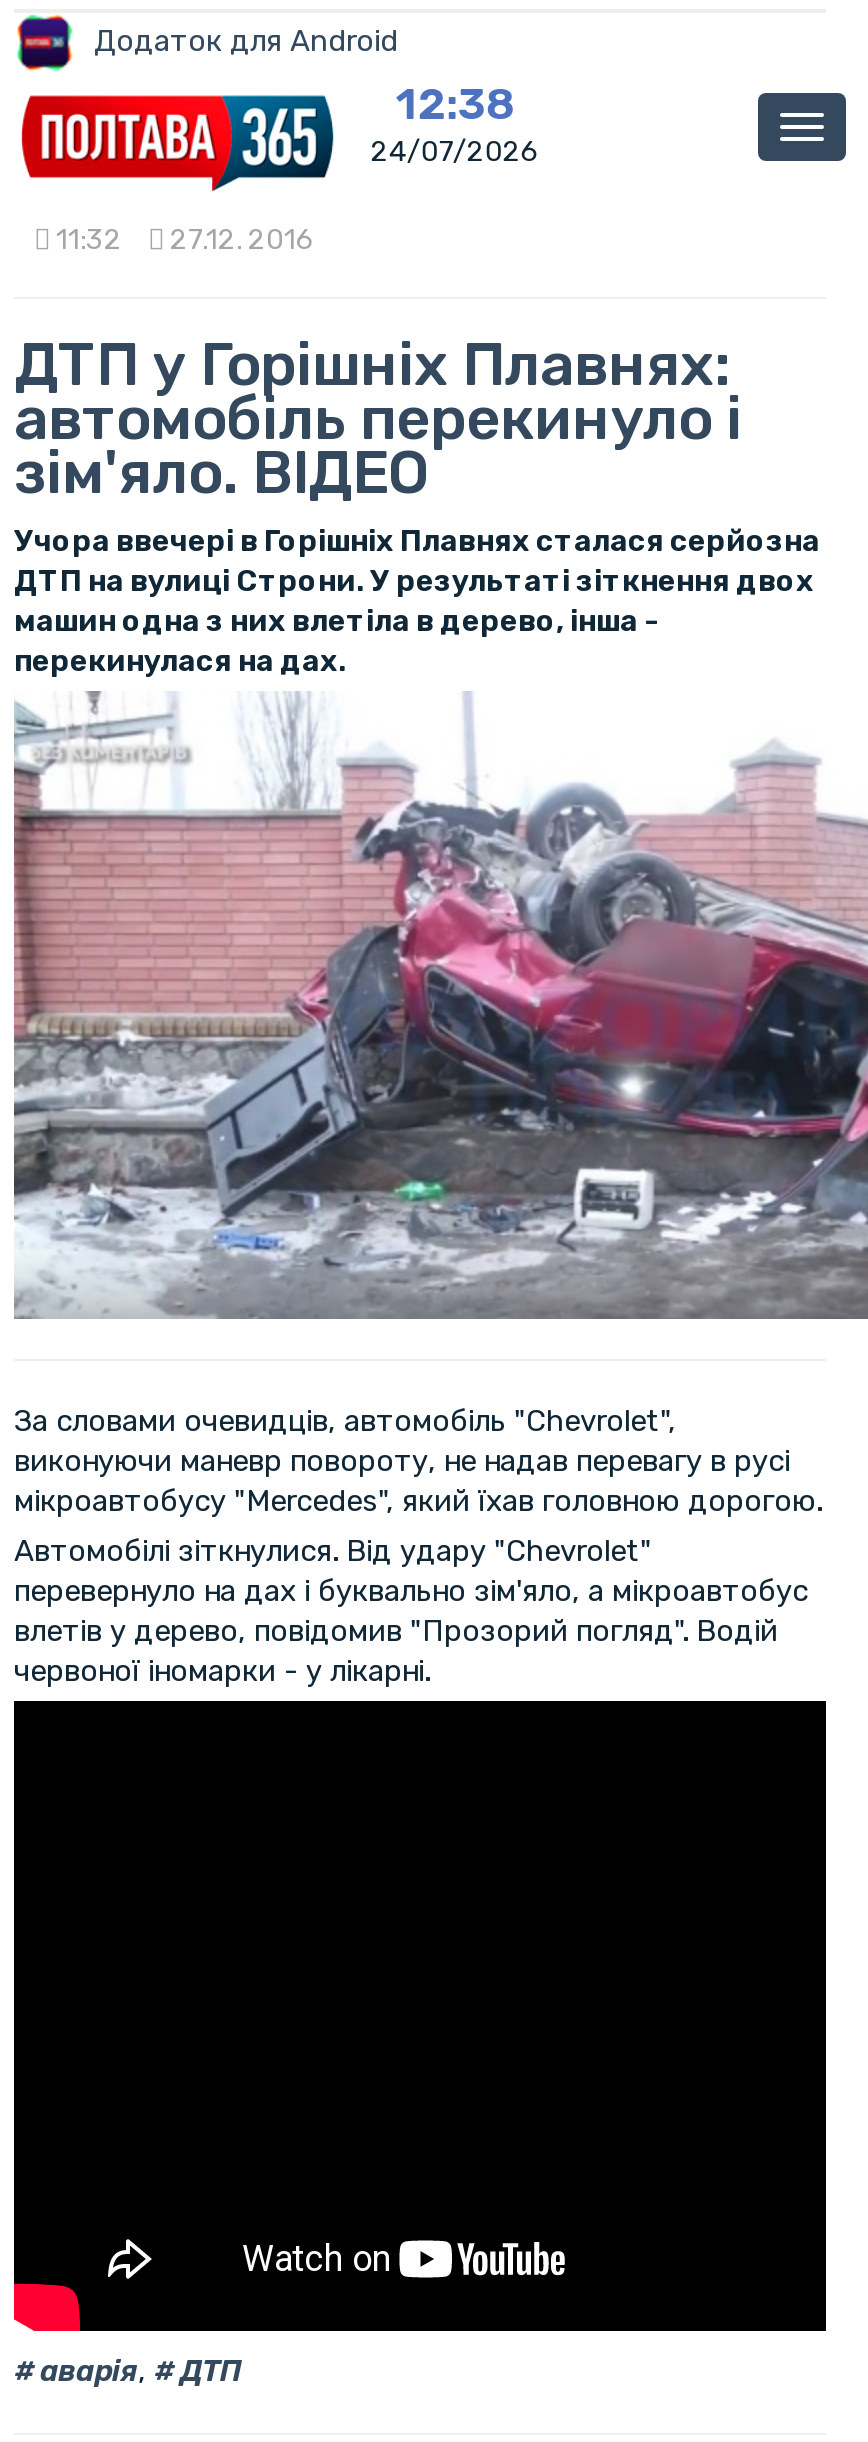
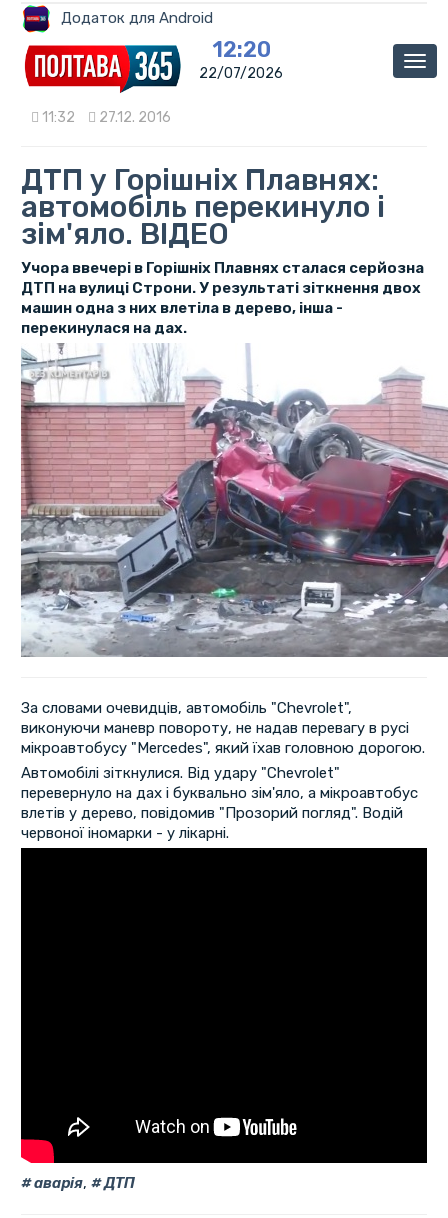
- 12:38
+ 12:20

- 24/07/2026
+ 22/07/2026
